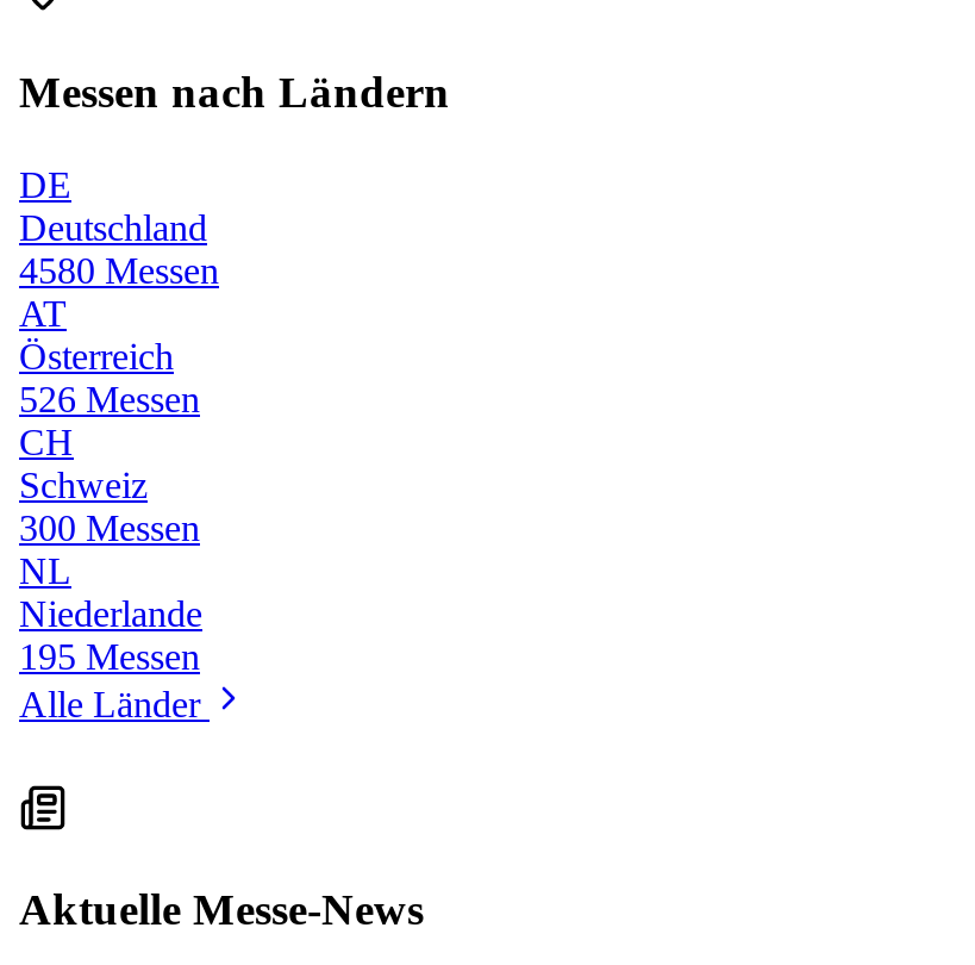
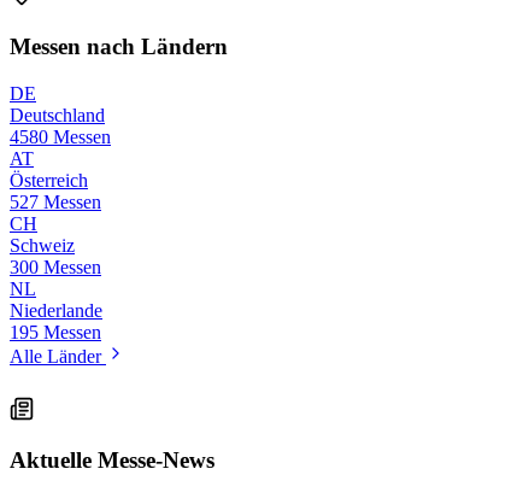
- 526 Messen
+ 527 Messen
